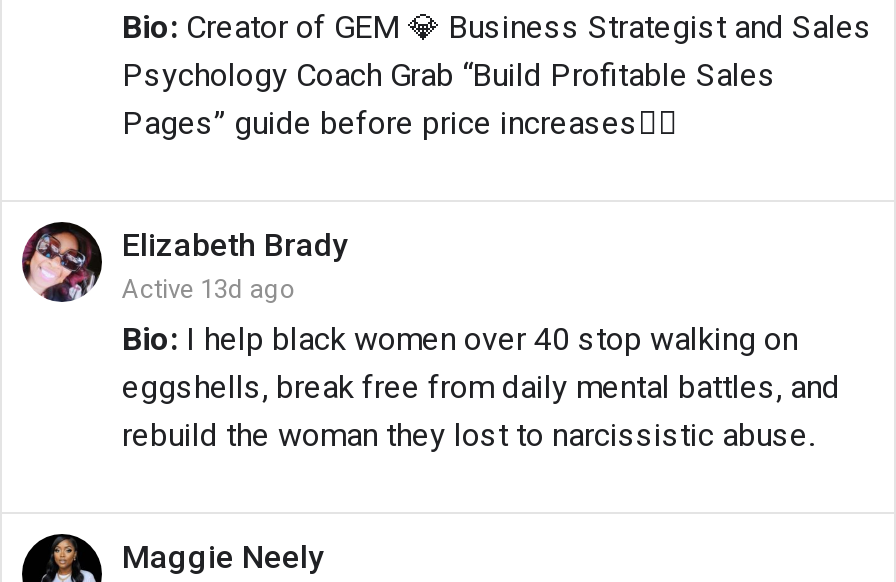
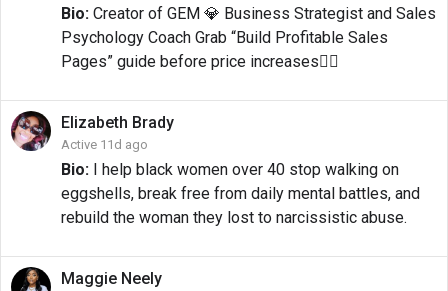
- Active 13d ago
+ Active 11d ago
